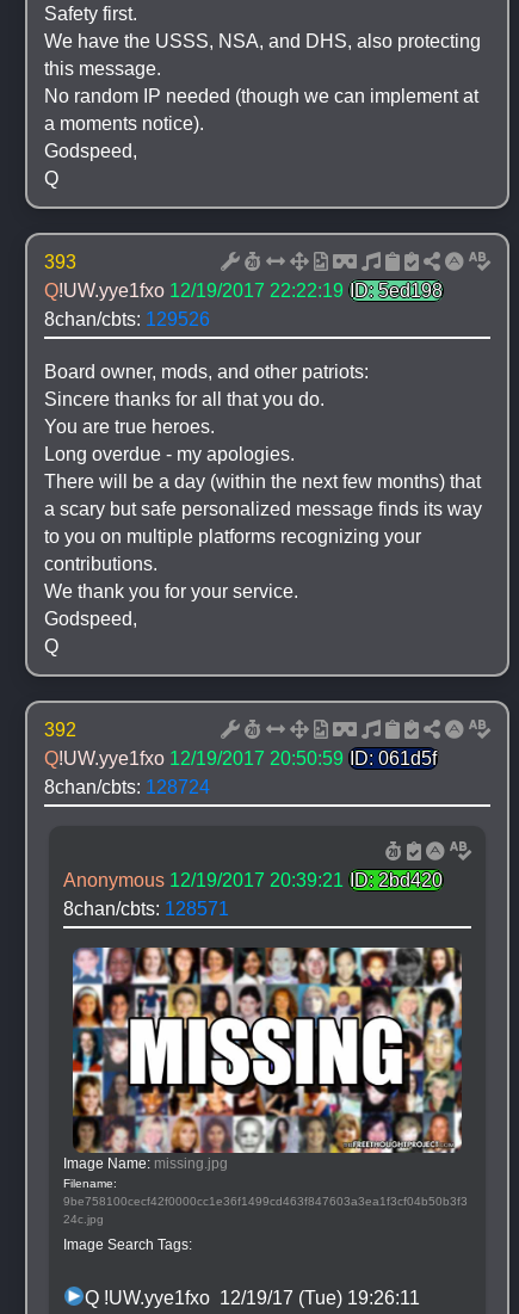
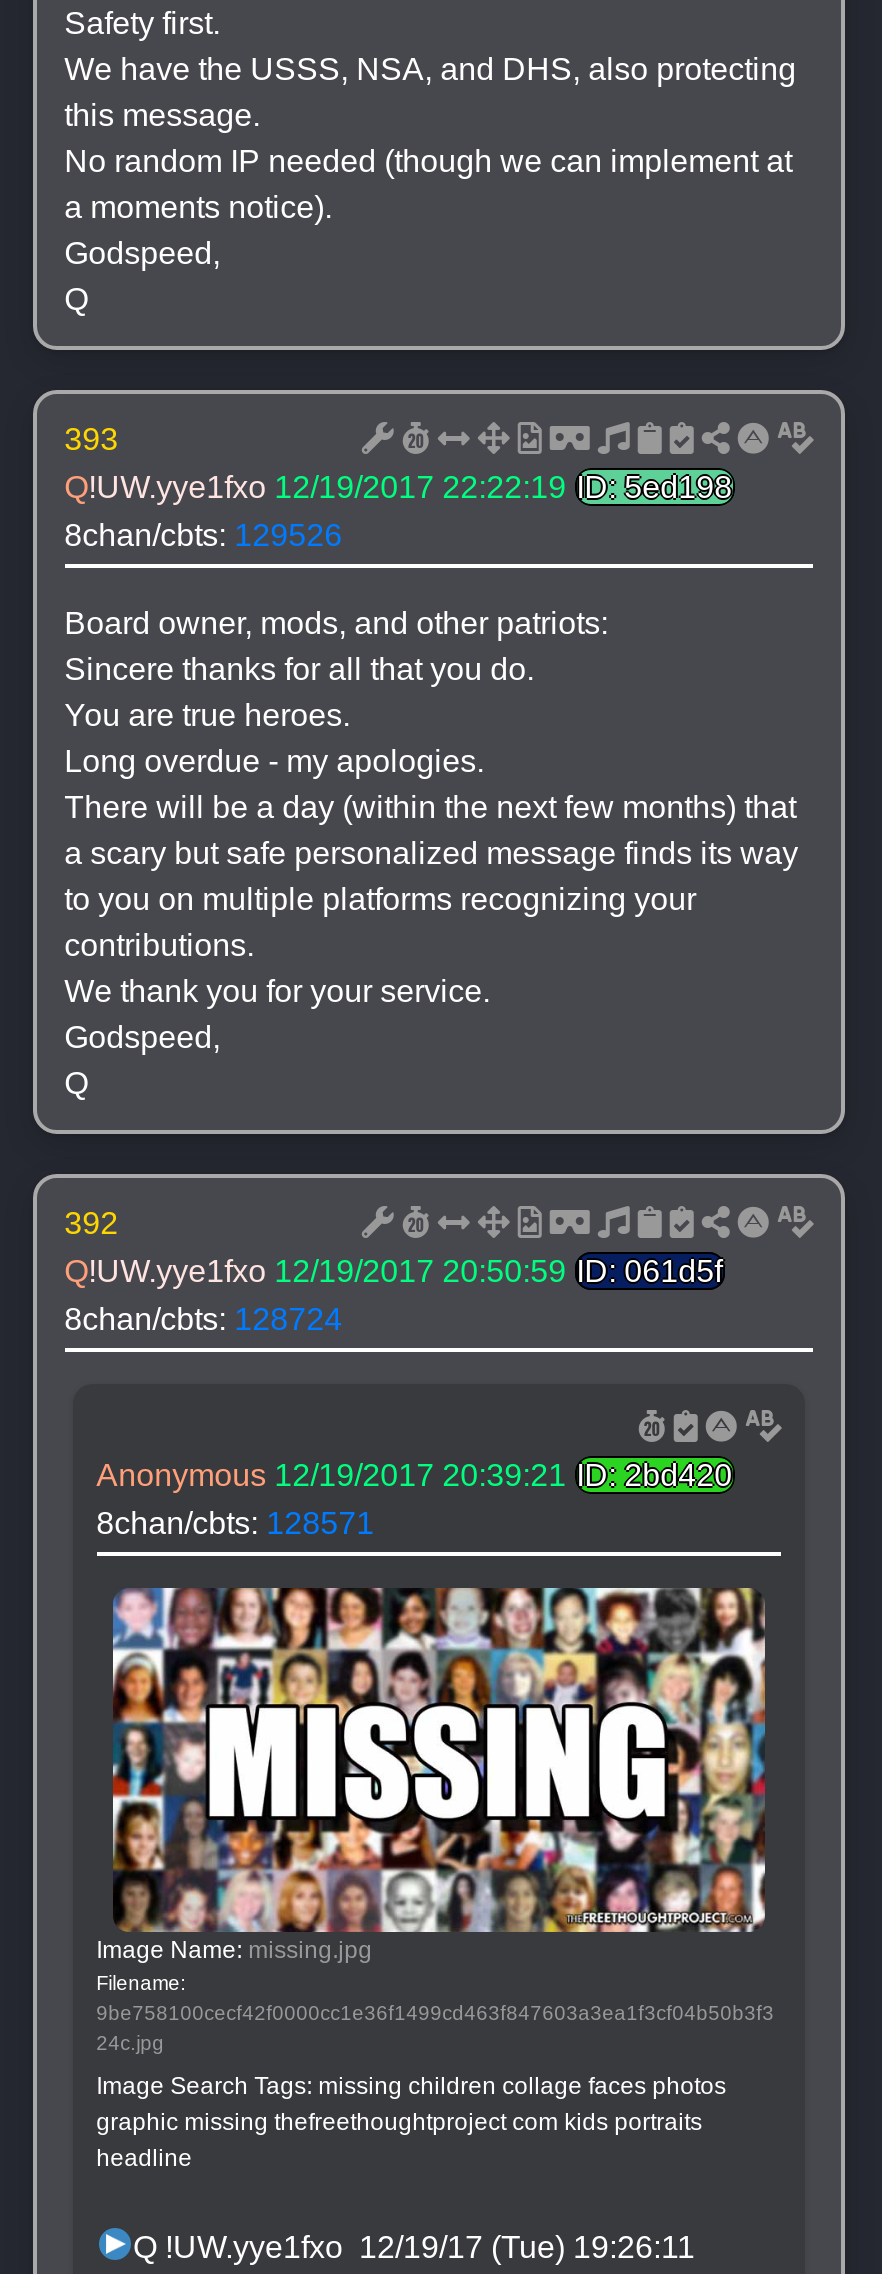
- Image Search Tags:
+ Image Search Tags: missing children collage faces photos
+ graphic missing thefreethoughtproject com kids portraits
+ headline
